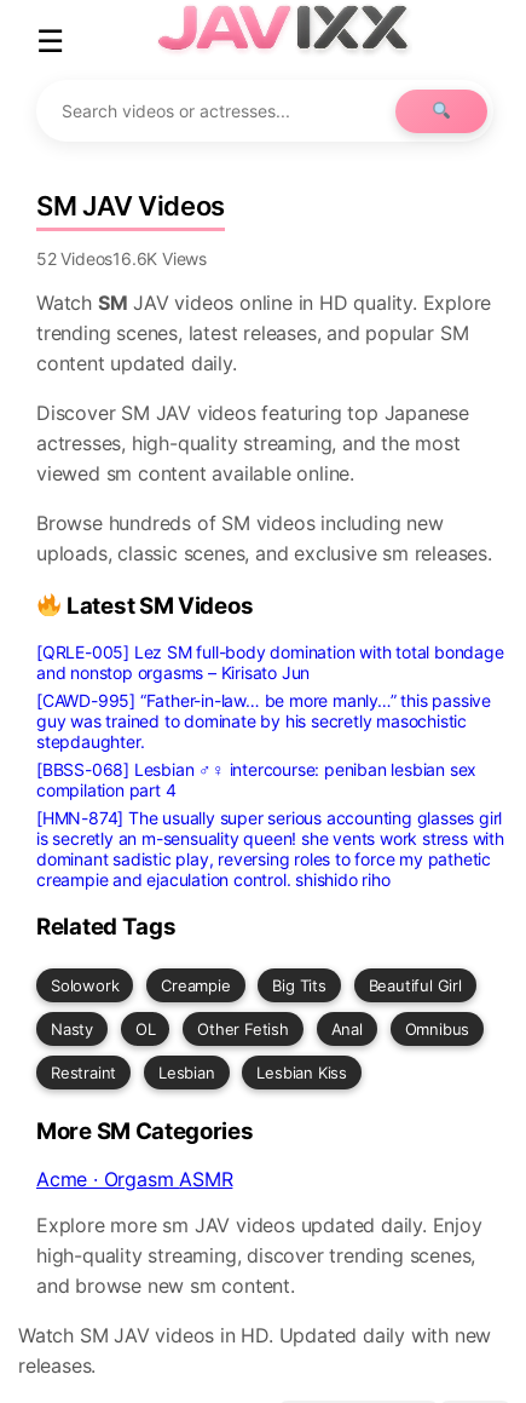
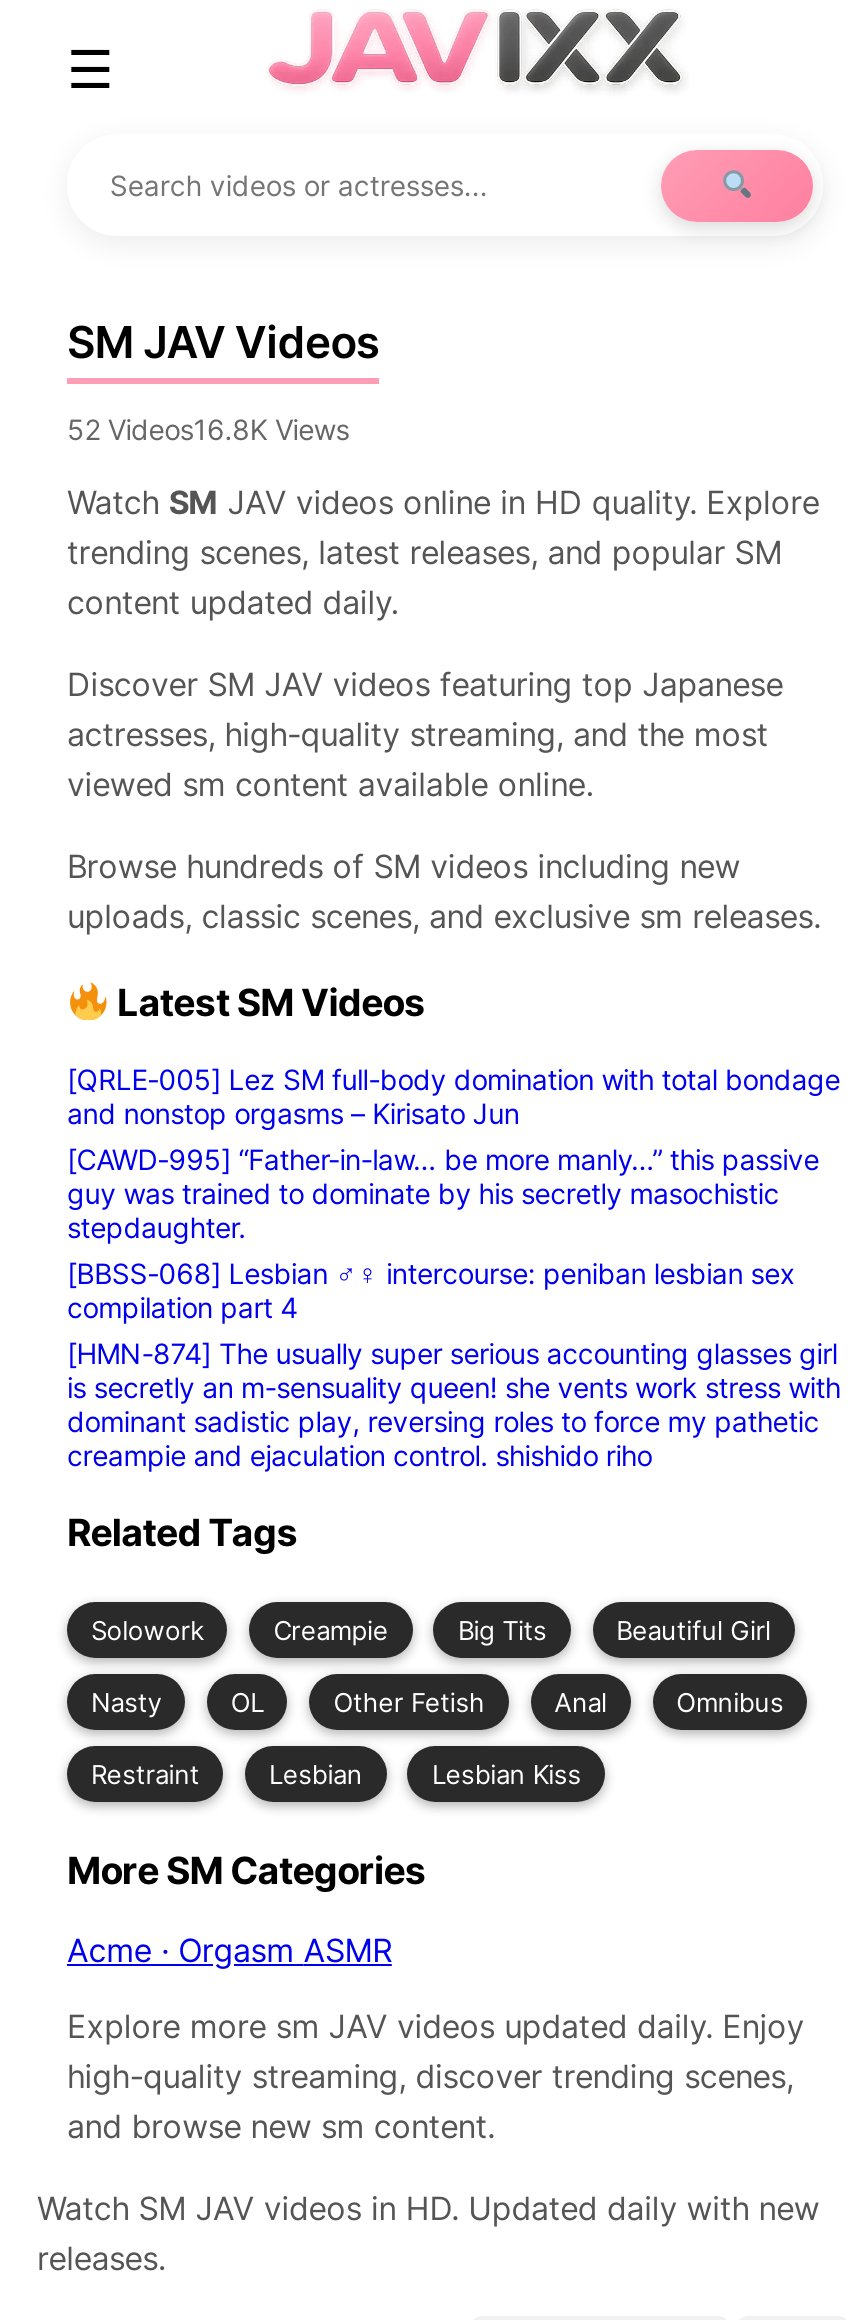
- 52 Videos16.6K Views
+ 52 Videos16.8K Views
